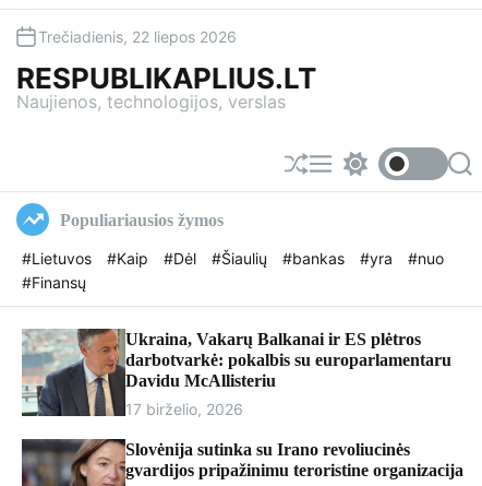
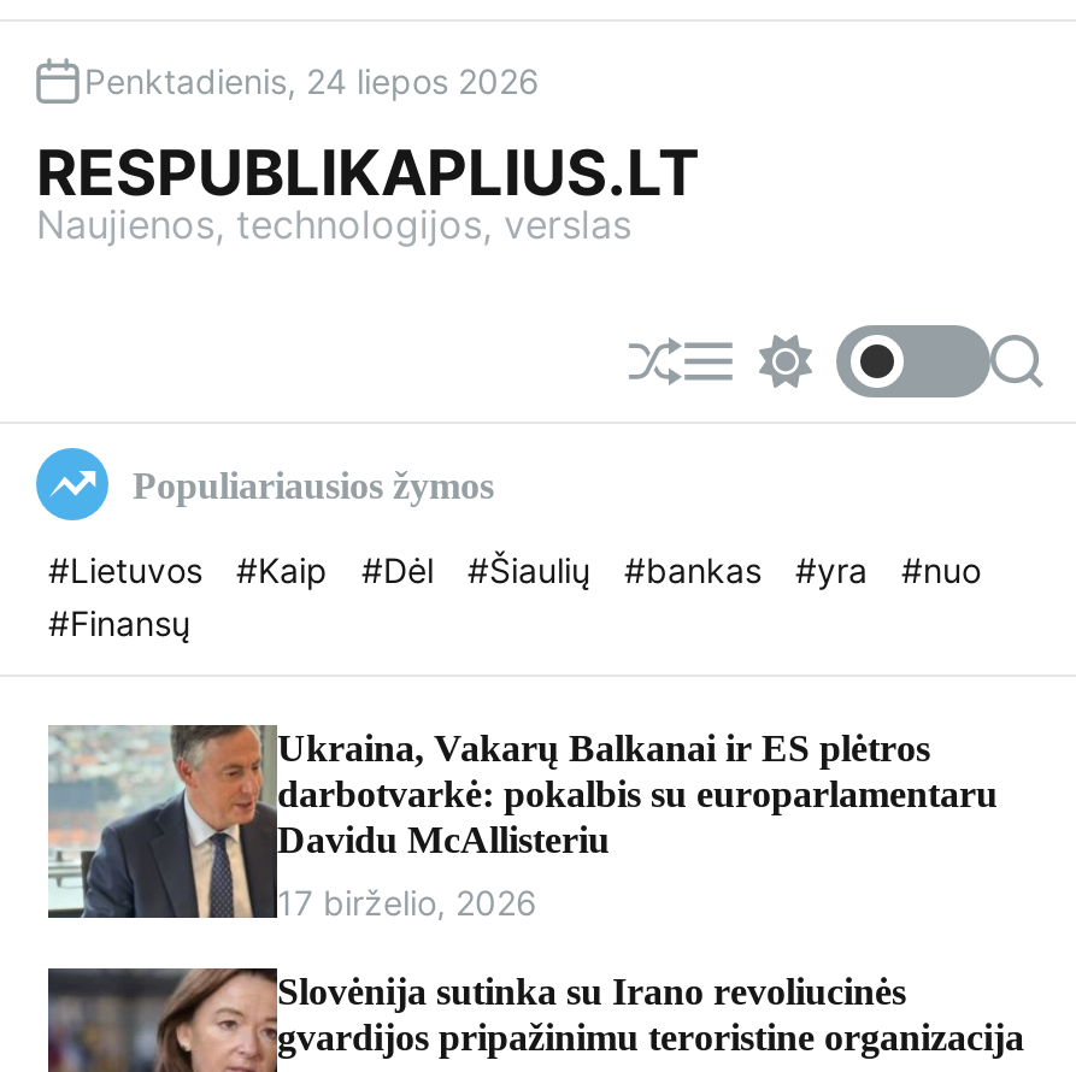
- Trečiadienis, 22 liepos 2026
+ Penktadienis, 24 liepos 2026
